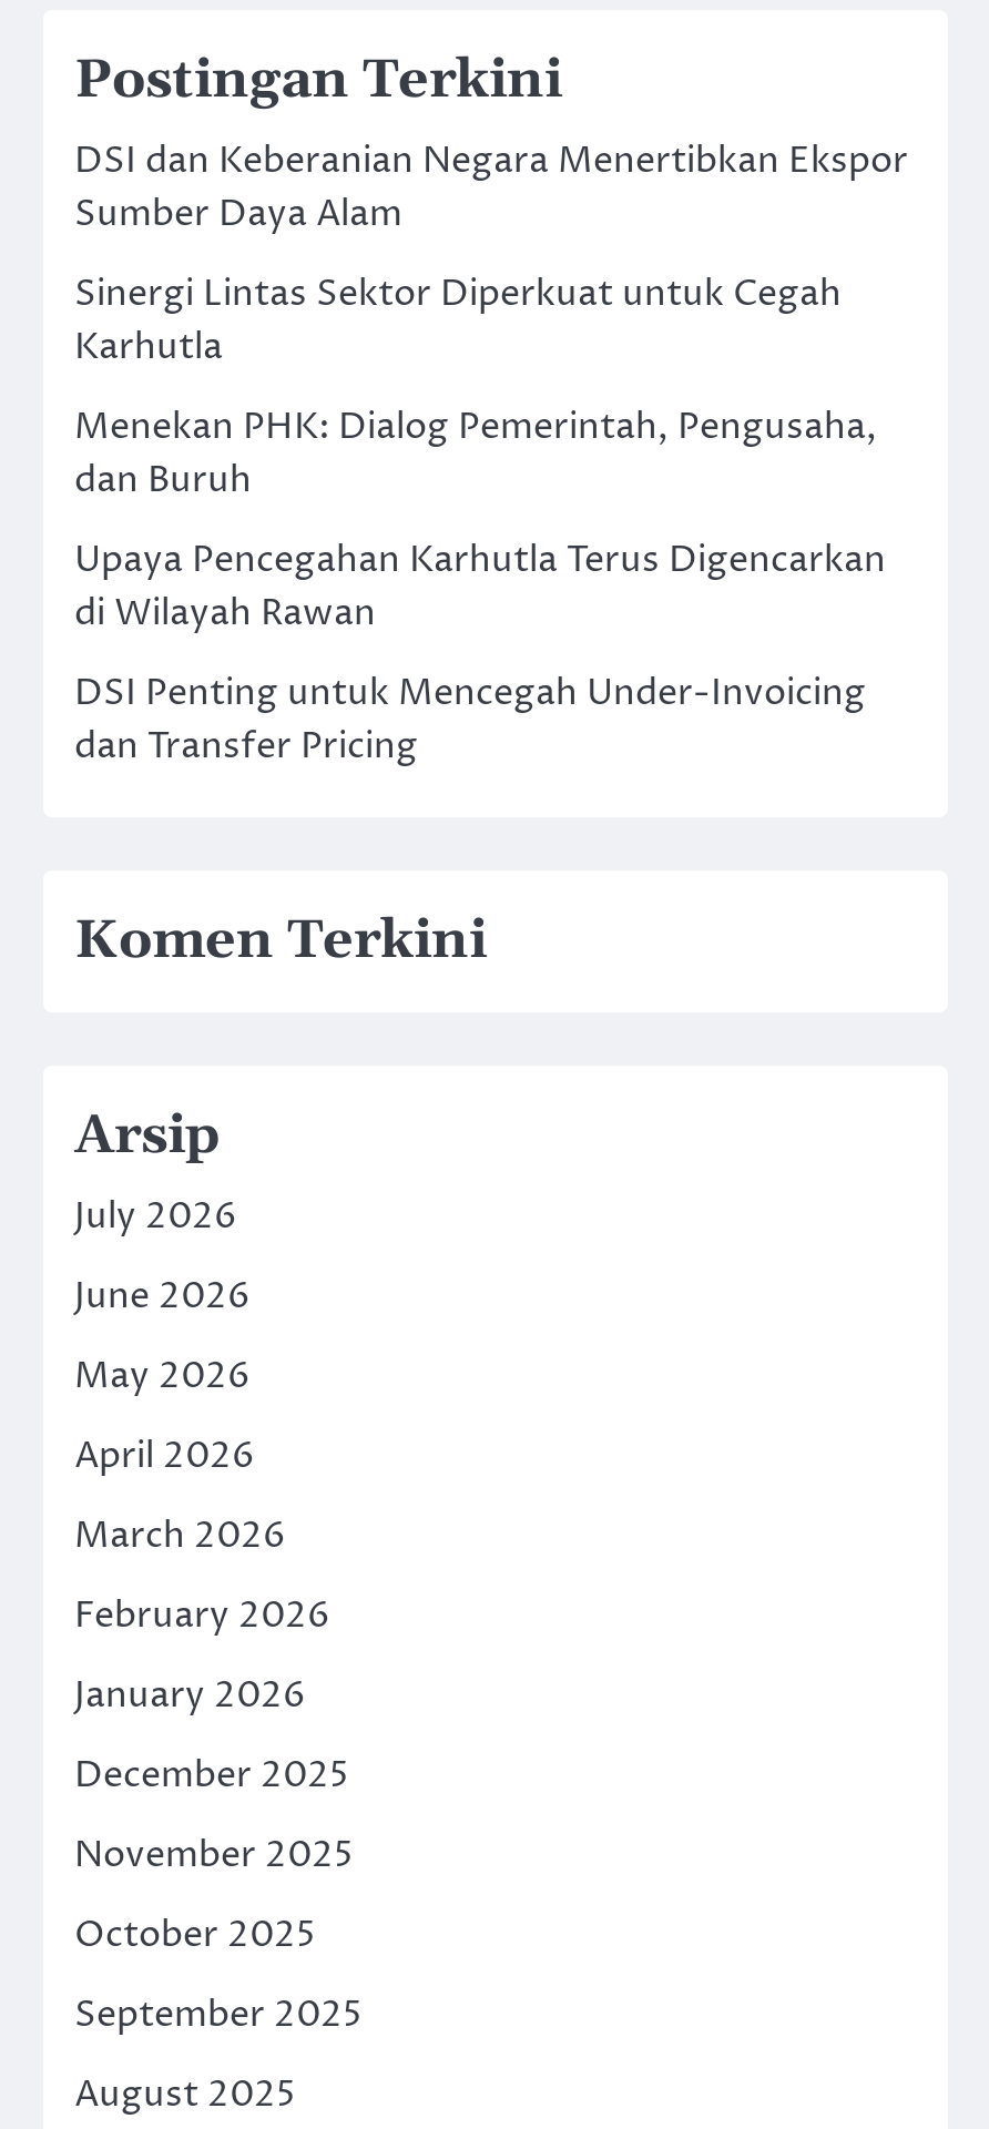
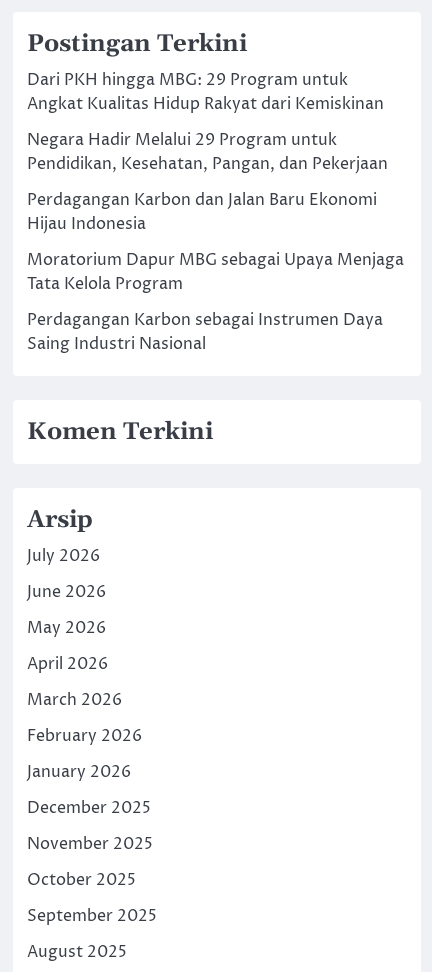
- DSI dan Keberanian Negara Menertibkan Ekspor
- Sumber Daya Alam
+ Dari PKH hingga MBG: 29 Program untuk
+ Angkat Kualitas Hidup Rakyat dari Kemiskinan

- Sinergi Lintas Sektor Diperkuat untuk Cegah
- Karhutla
+ Negara Hadir Melalui 29 Program untuk
+ Pendidikan, Kesehatan, Pangan, dan Pekerjaan

- Menekan PHK: Dialog Pemerintah, Pengusaha,
- dan Buruh
+ Perdagangan Karbon dan Jalan Baru Ekonomi
+ Hijau Indonesia

- Upaya Pencegahan Karhutla Terus Digencarkan
- di Wilayah Rawan
+ Moratorium Dapur MBG sebagai Upaya Menjaga
+ Tata Kelola Program

- DSI Penting untuk Mencegah Under-Invoicing
- dan Transfer Pricing
+ Perdagangan Karbon sebagai Instrumen Daya
+ Saing Industri Nasional
